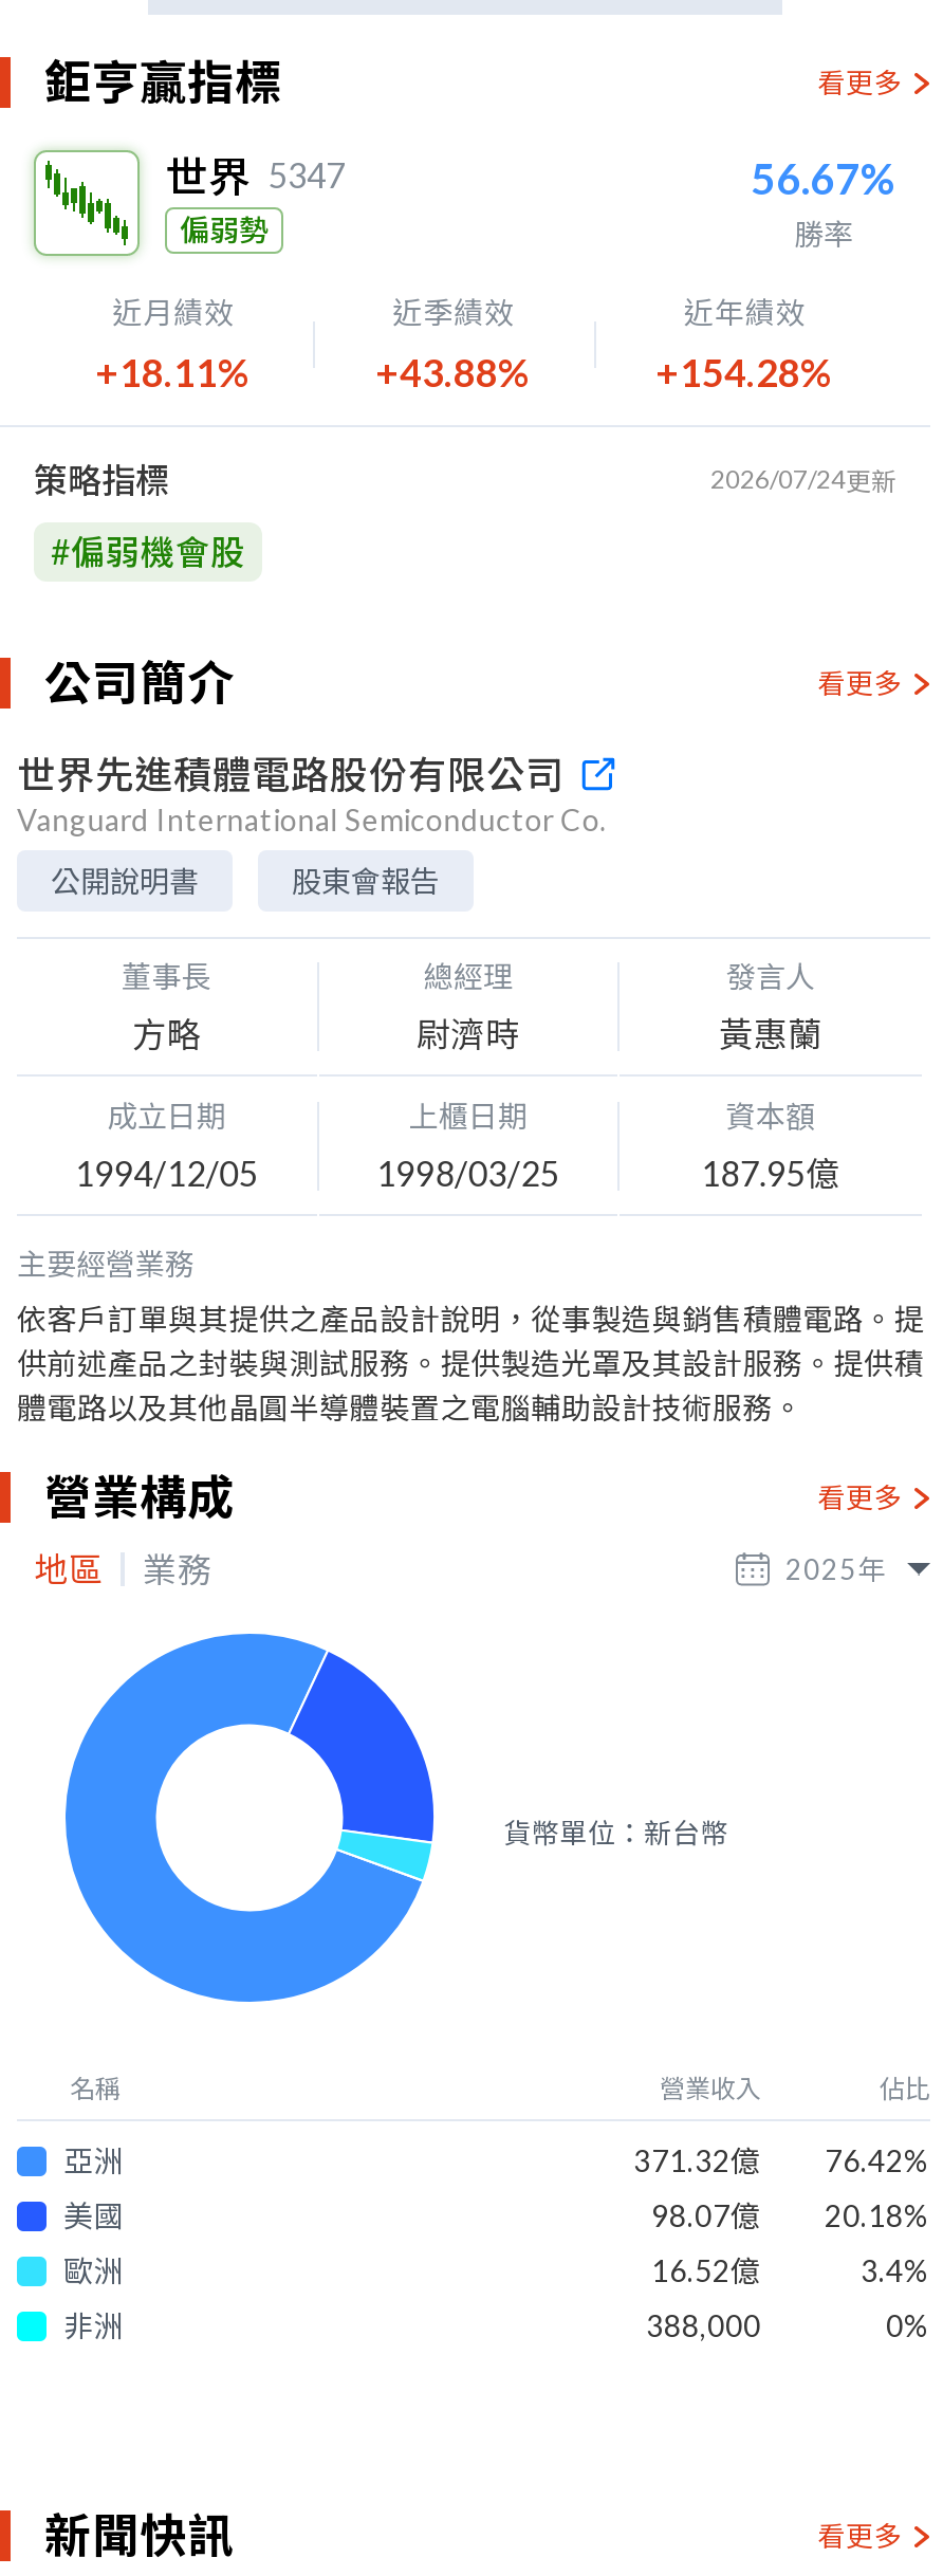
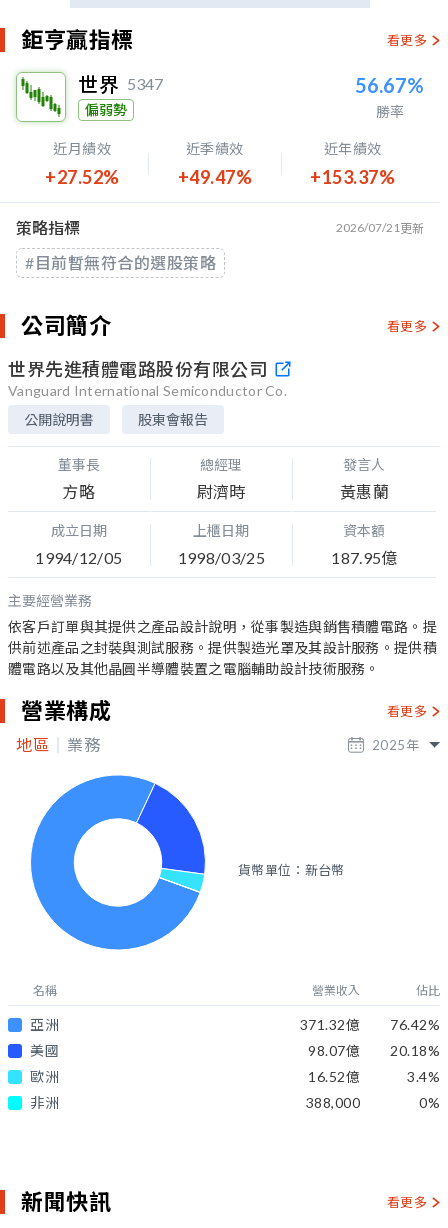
- +18.11%
+ +27.52%

- +43.88%
+ +49.47%

- +154.28%
+ +153.37%

- 2026/07/24更新
+ 2026/07/21更新

- #偏弱機會股
+ #目前暫無符合的選股策略
